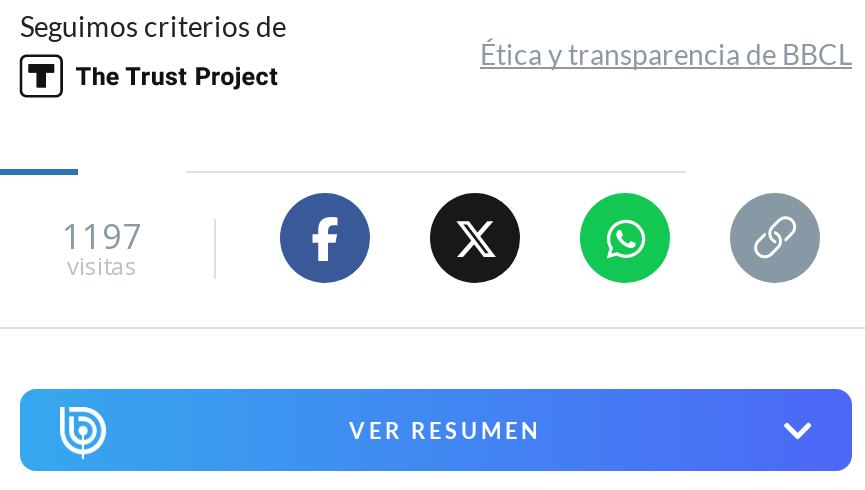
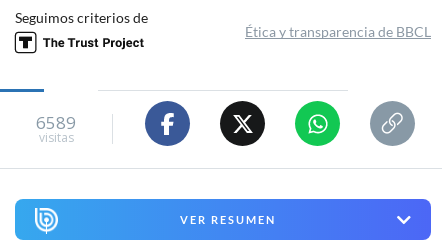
- 1197
+ 6589
